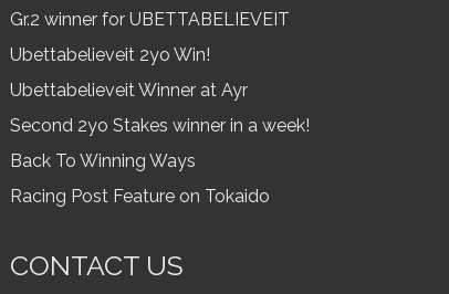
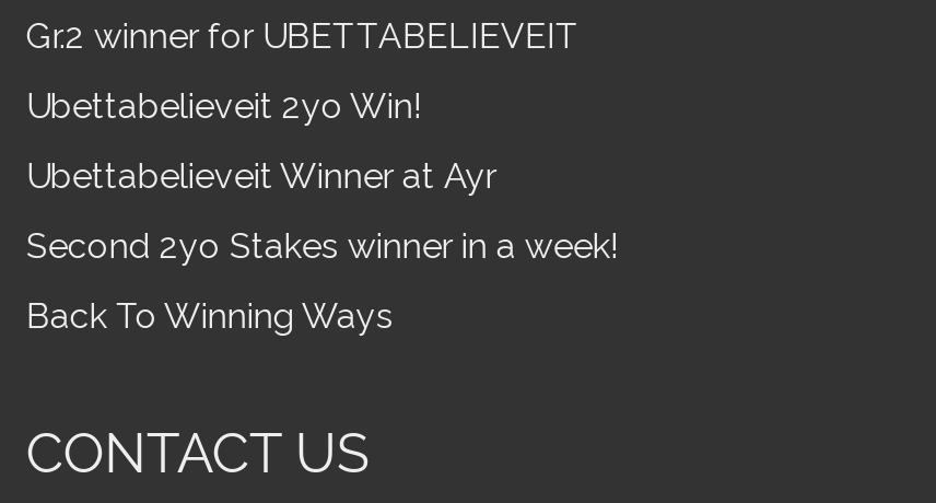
- Racing Post Feature on Tokaido
